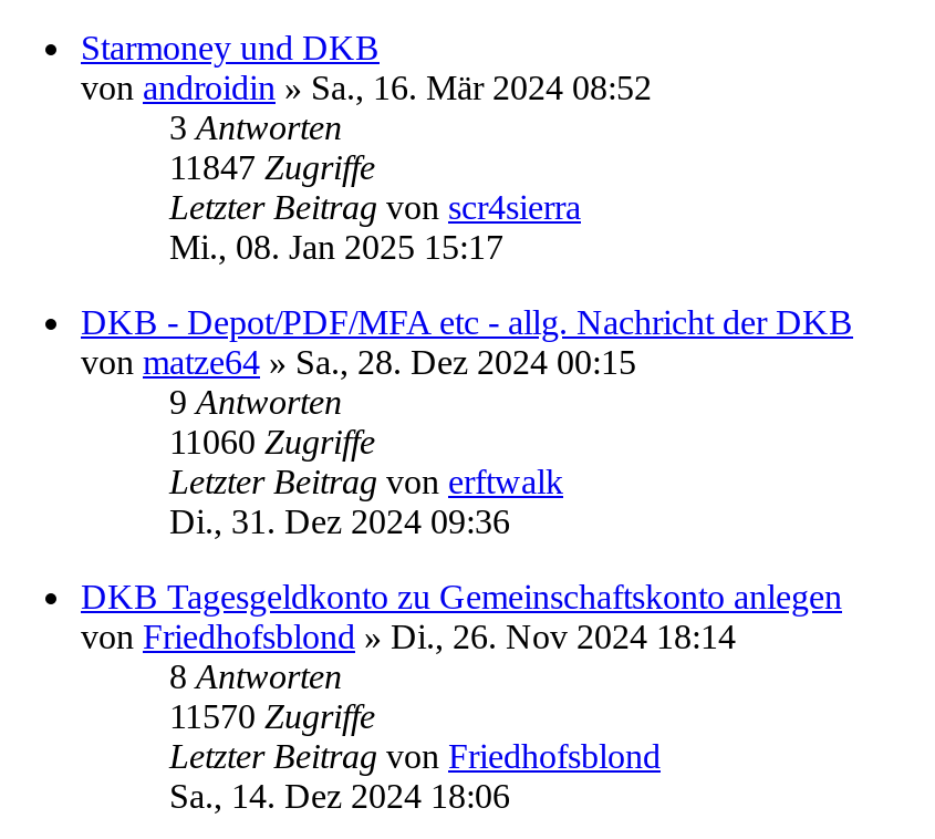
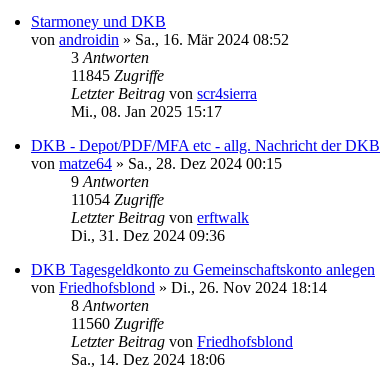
- 11847 Zugriffe
+ 11845 Zugriffe

- 11060 Zugriffe
+ 11054 Zugriffe

- 11570 Zugriffe
+ 11560 Zugriffe
